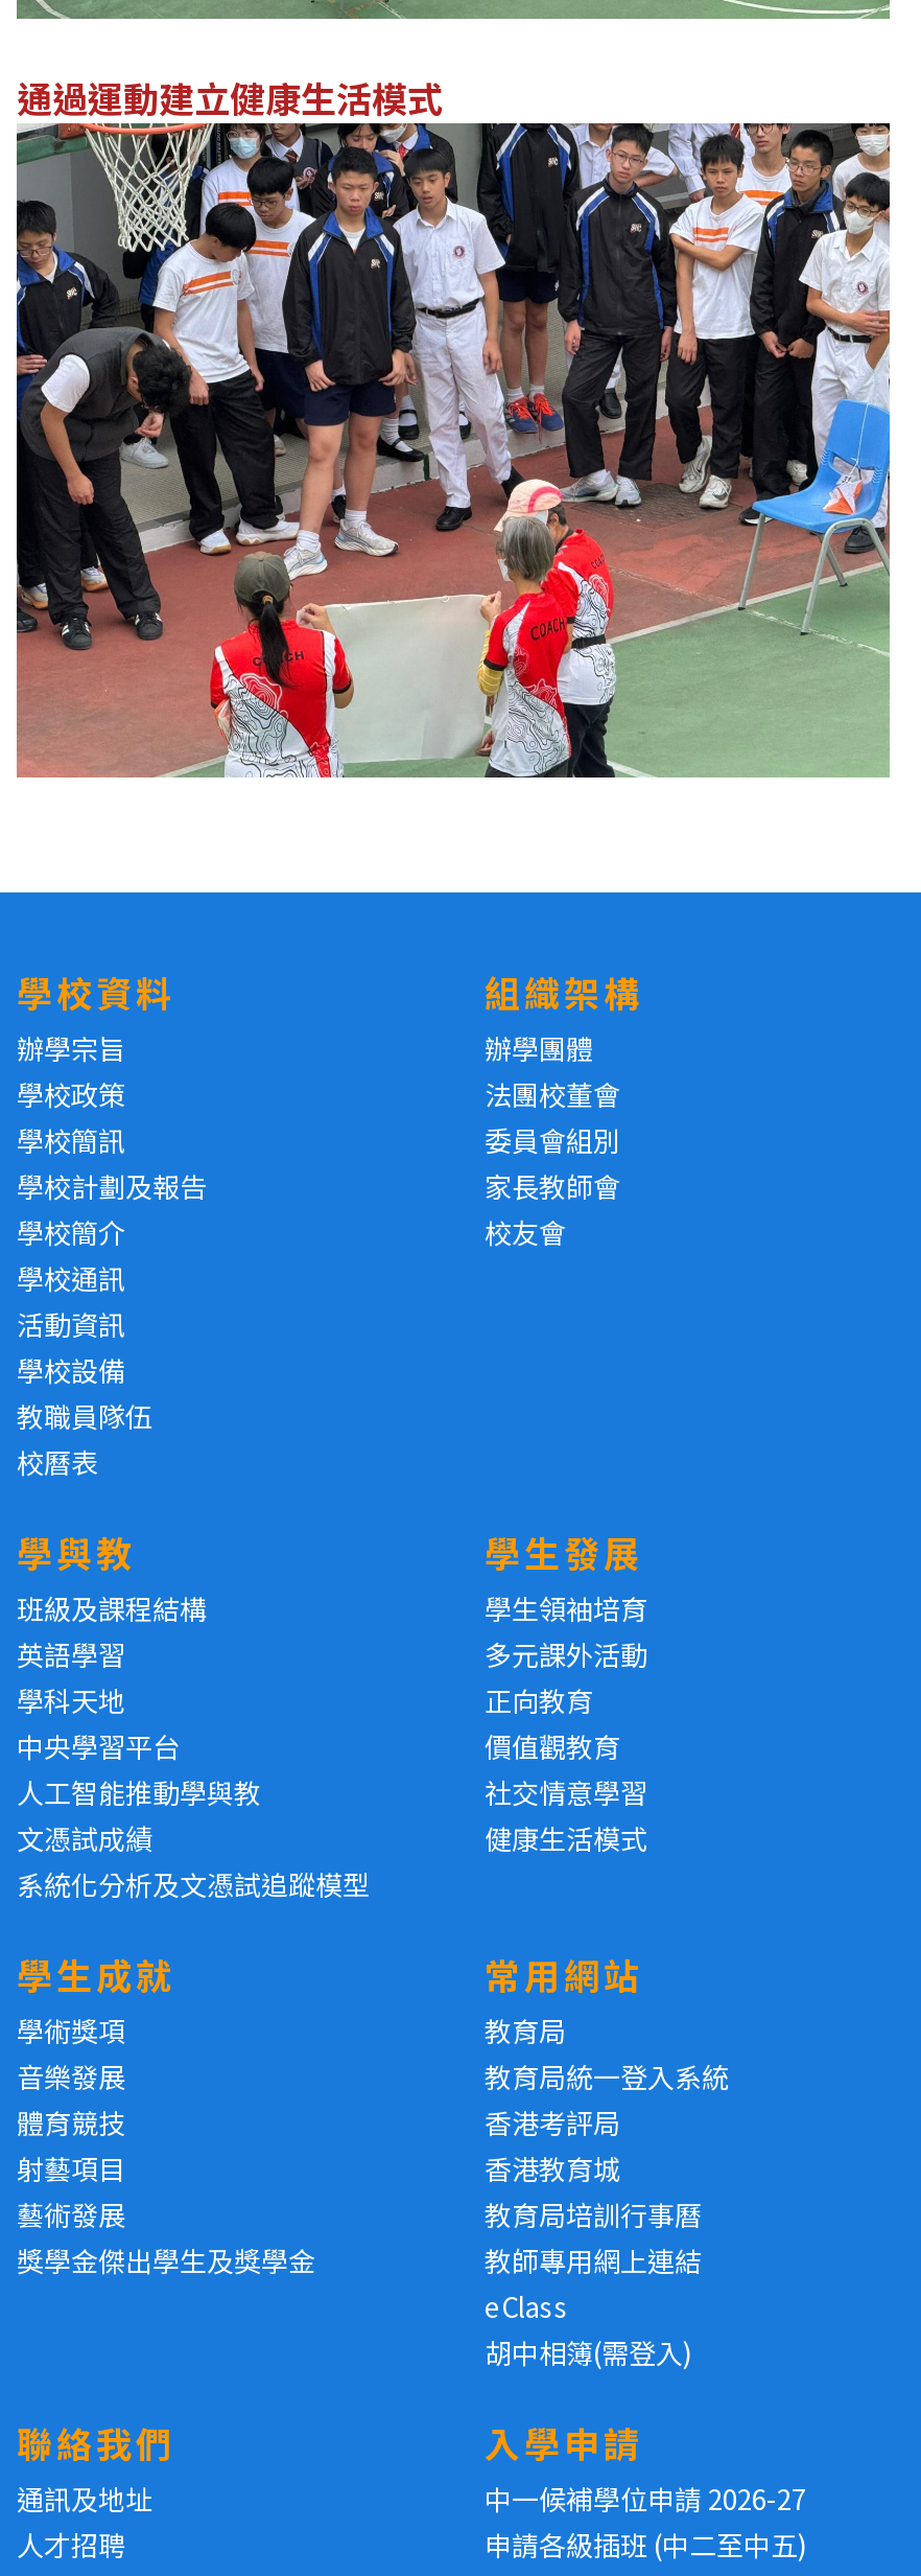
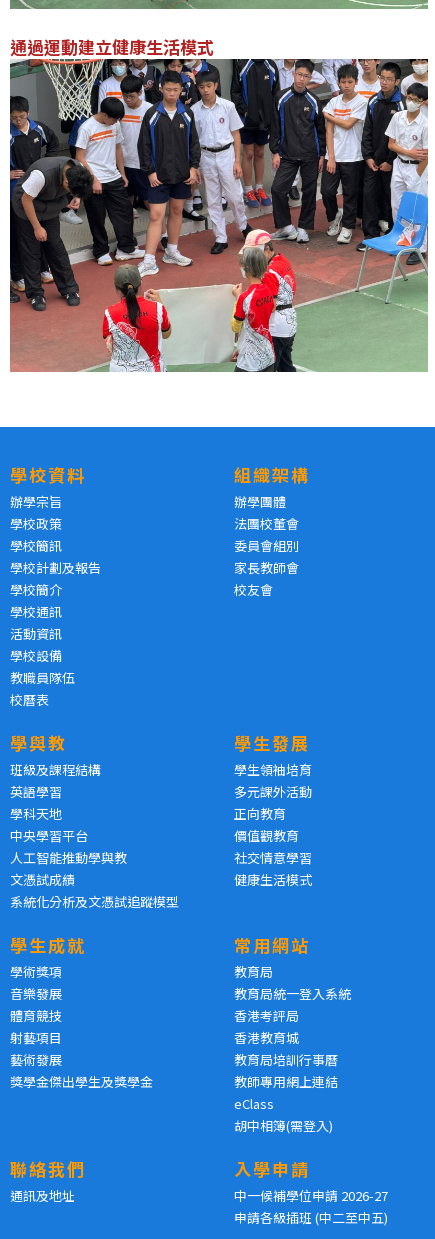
- 人才招聘
